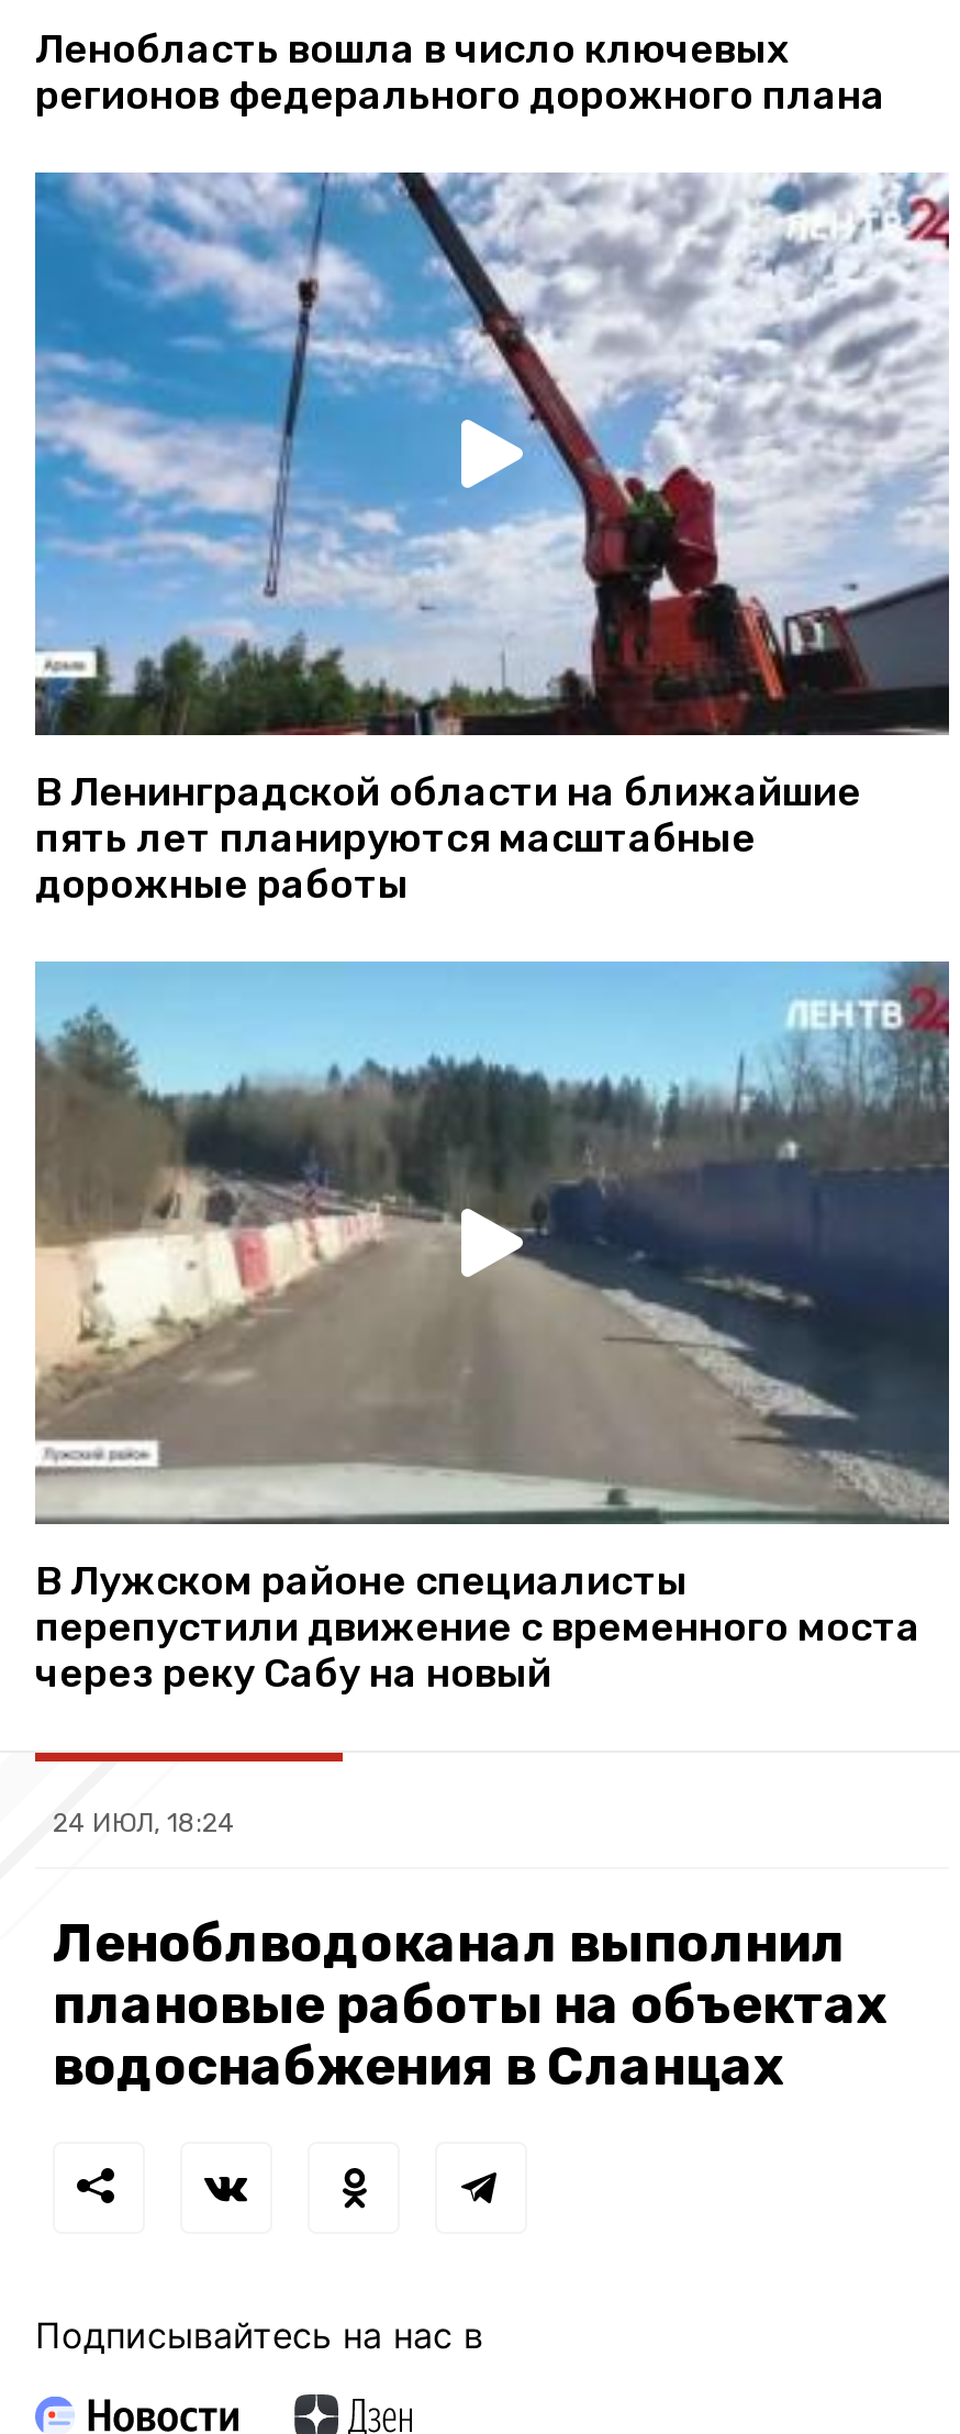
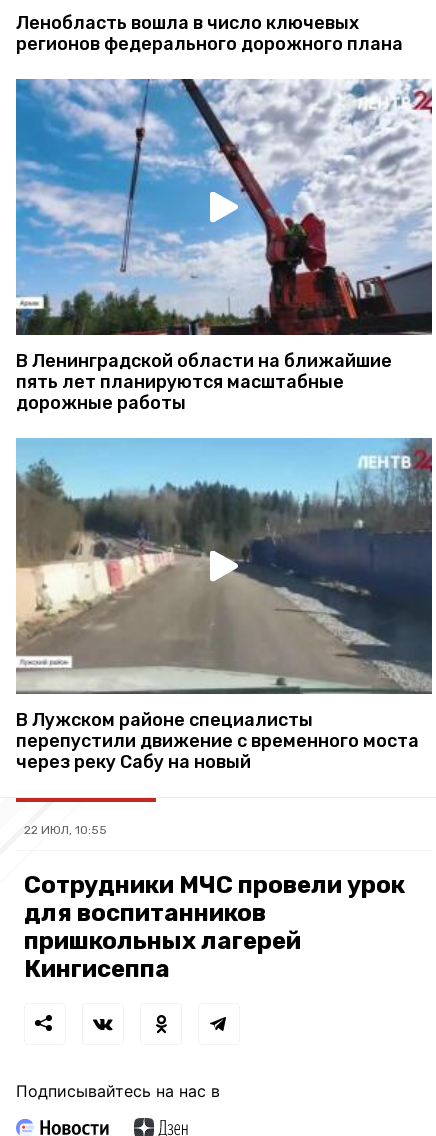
- 24 ИЮЛ, 18:24
+ 22 ИЮЛ, 10:55

- Леноблводоканал выполнил
- плановые работы на объектах
- водоснабжения в Сланцах
+ Сотрудники МЧС провели урок
+ для воспитанников
+ пришкольных лагерей
+ Кингисеппа
